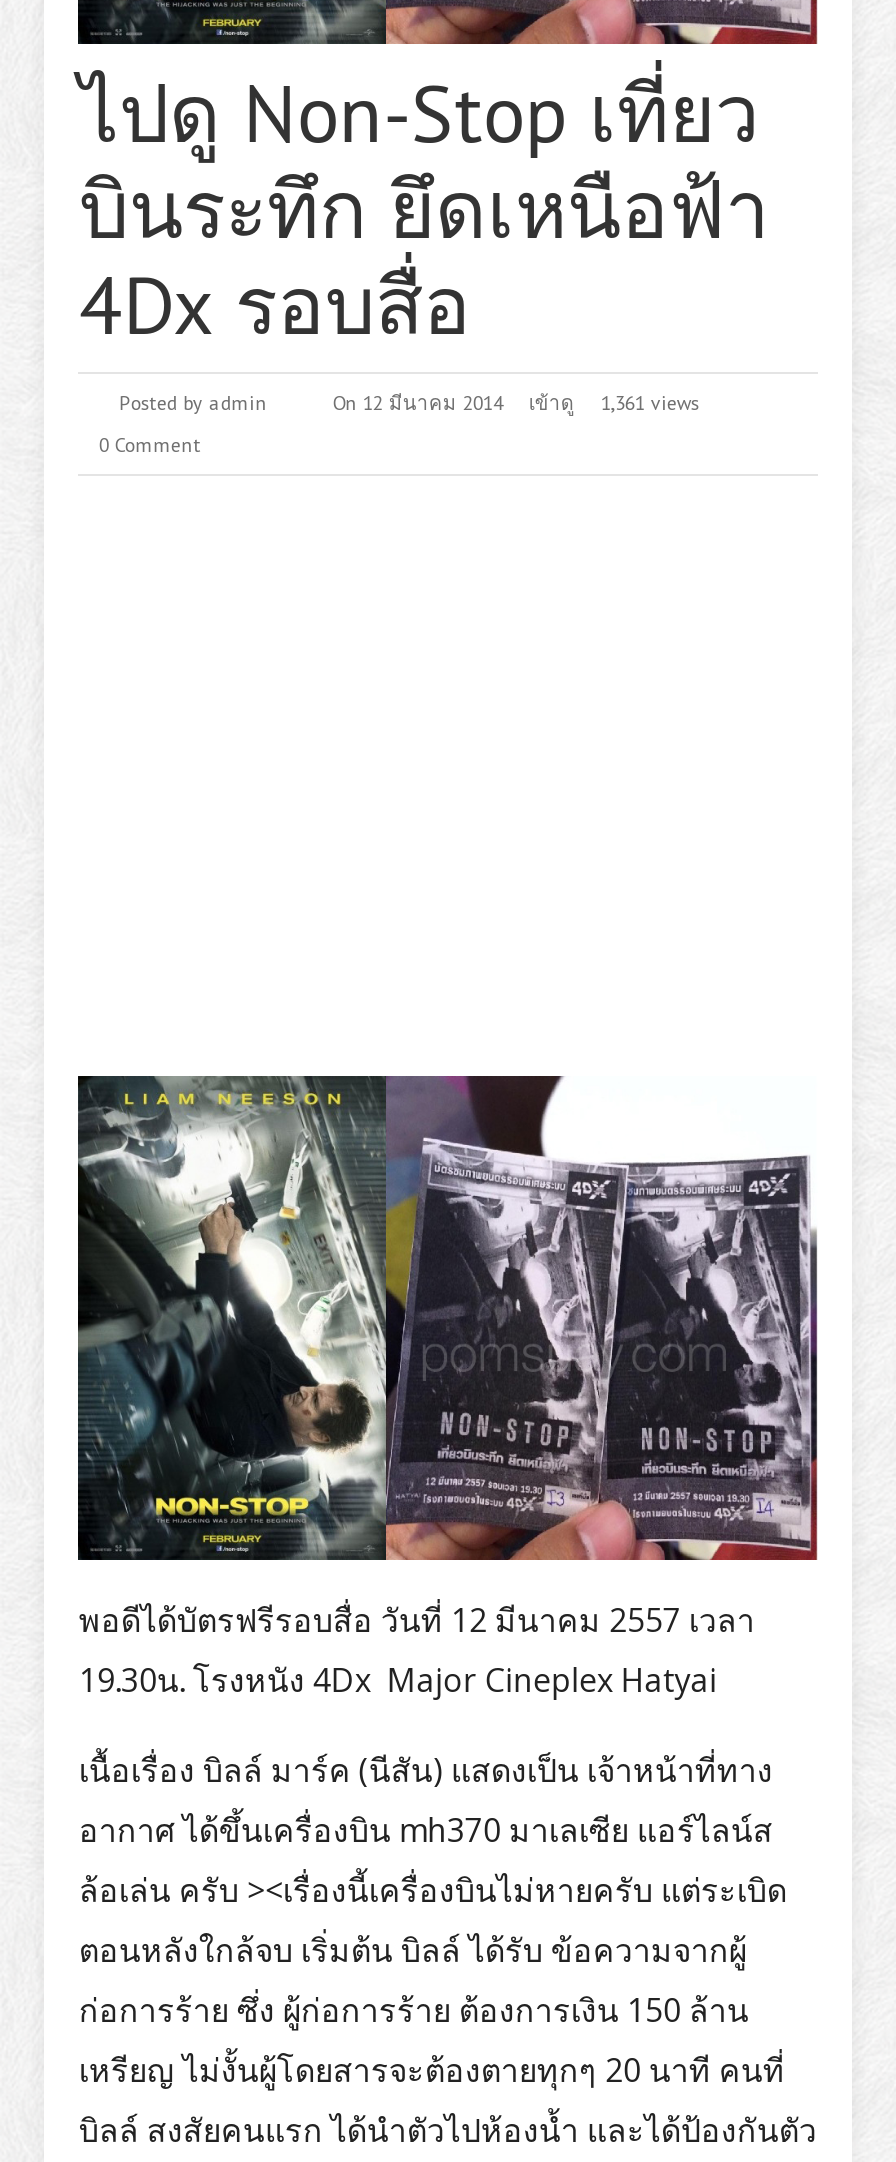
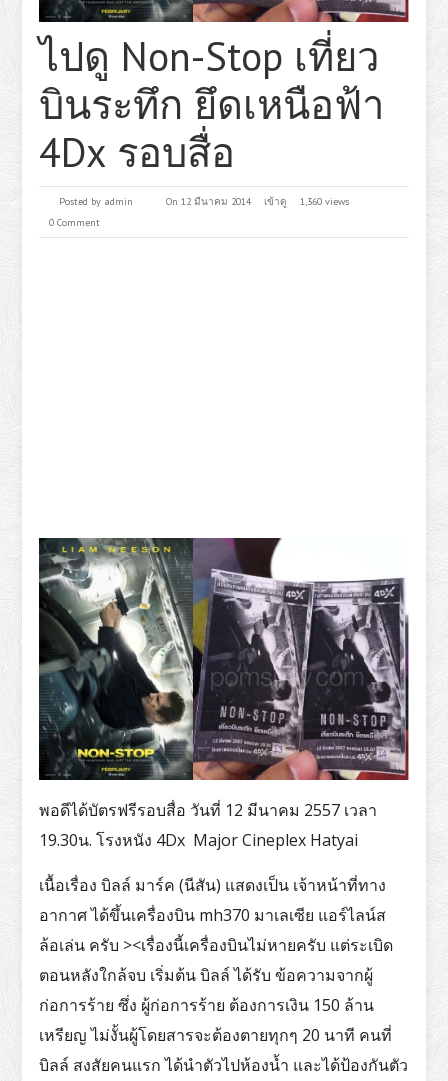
- On 12 มีนาคม 2014 เข้าดู 1,361 views
+ On 12 มีนาคม 2014 เข้าดู 1,360 views
